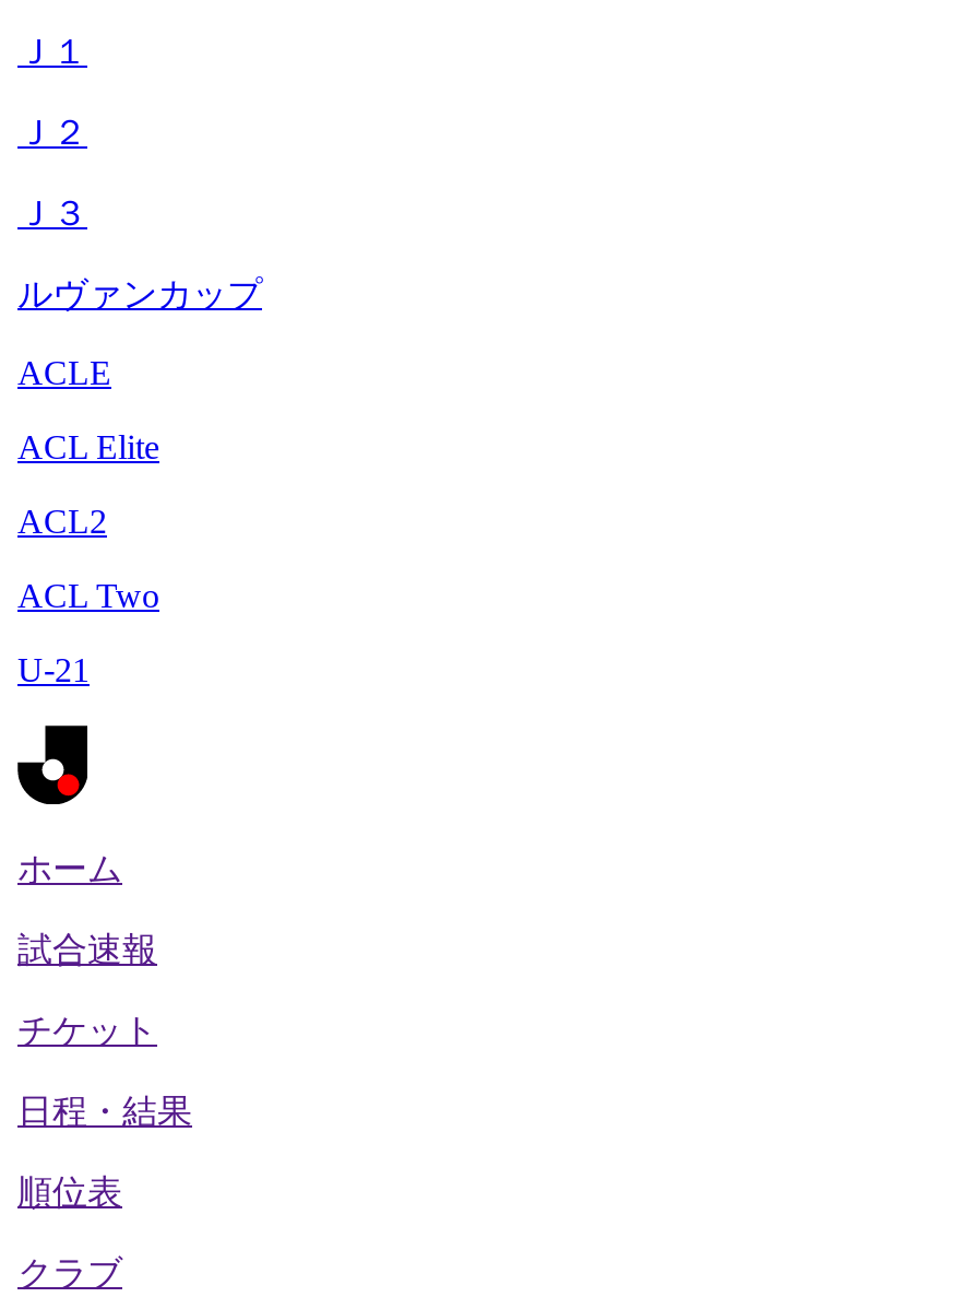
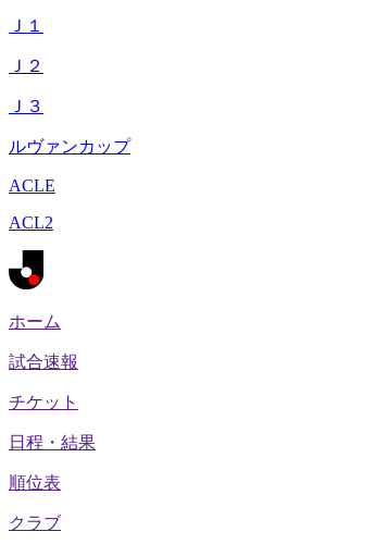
- ACL Elite

- ACL Two
- U-21
